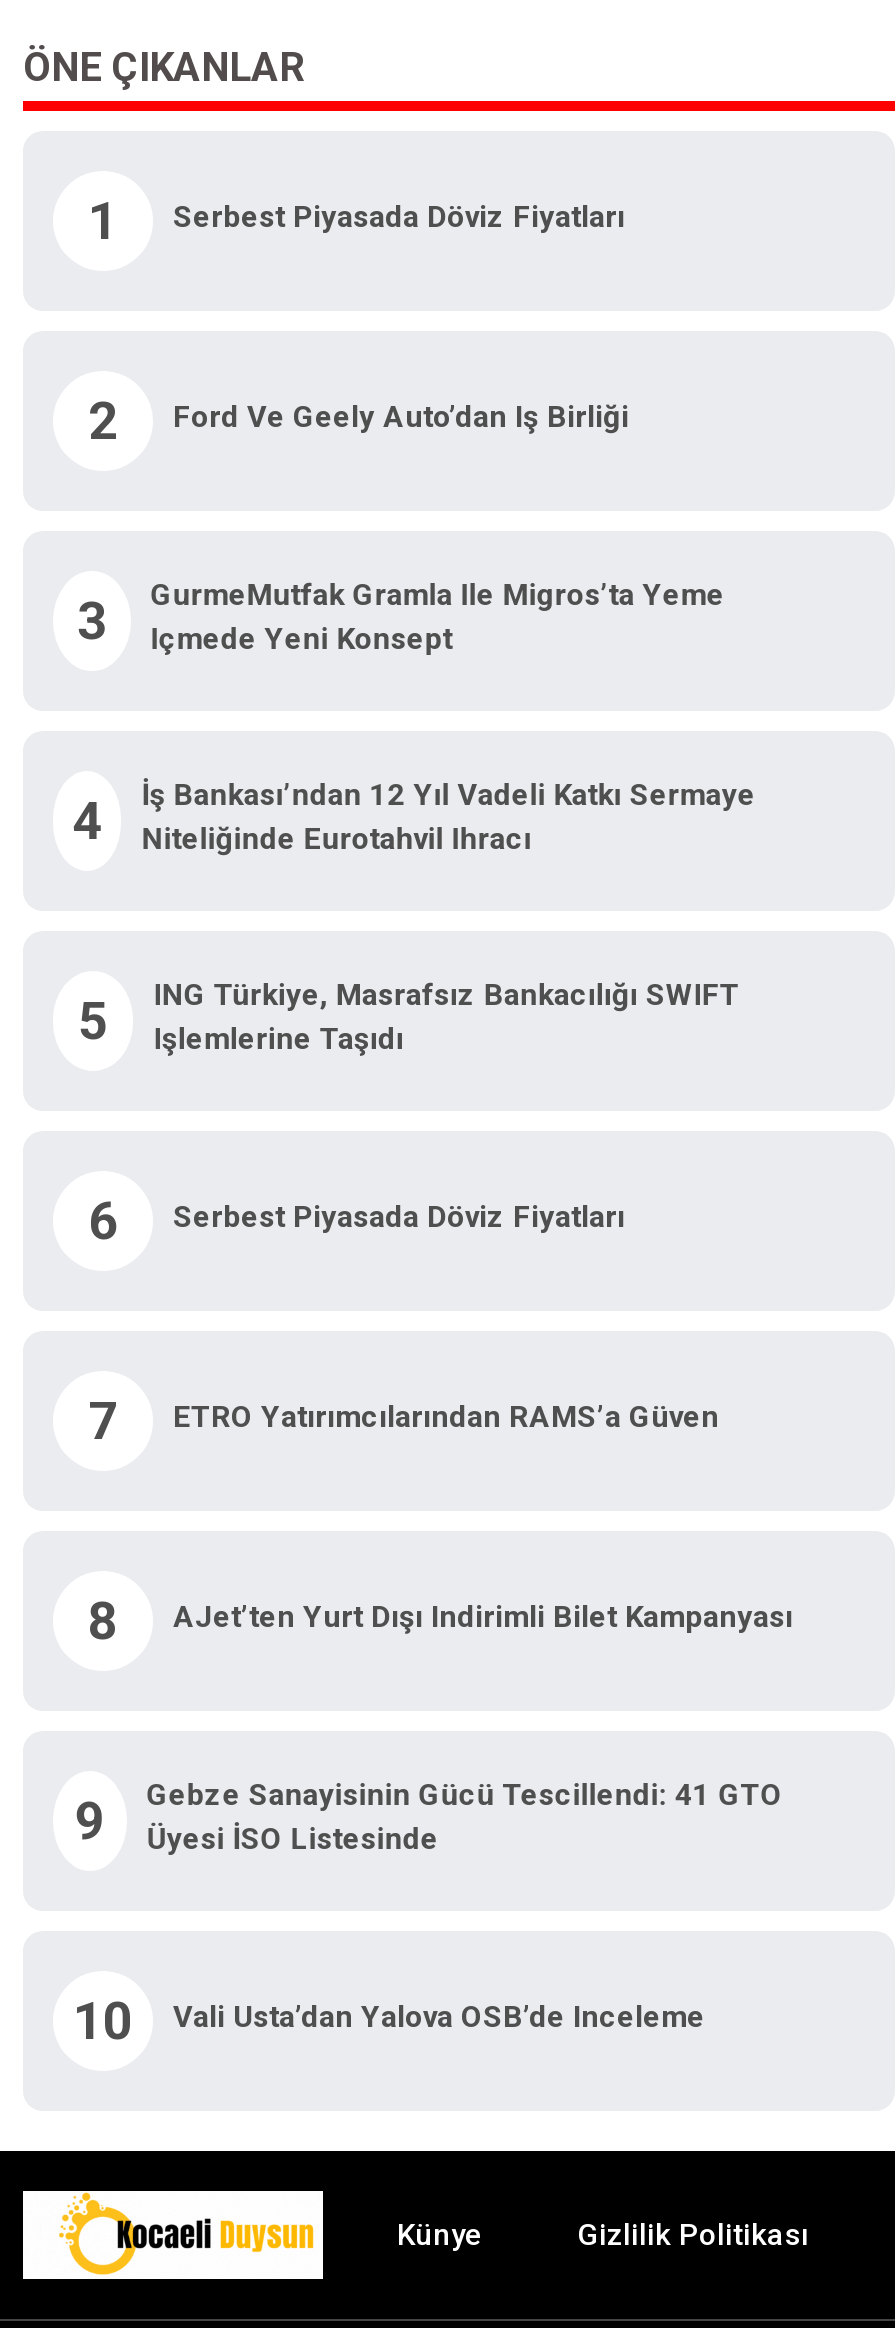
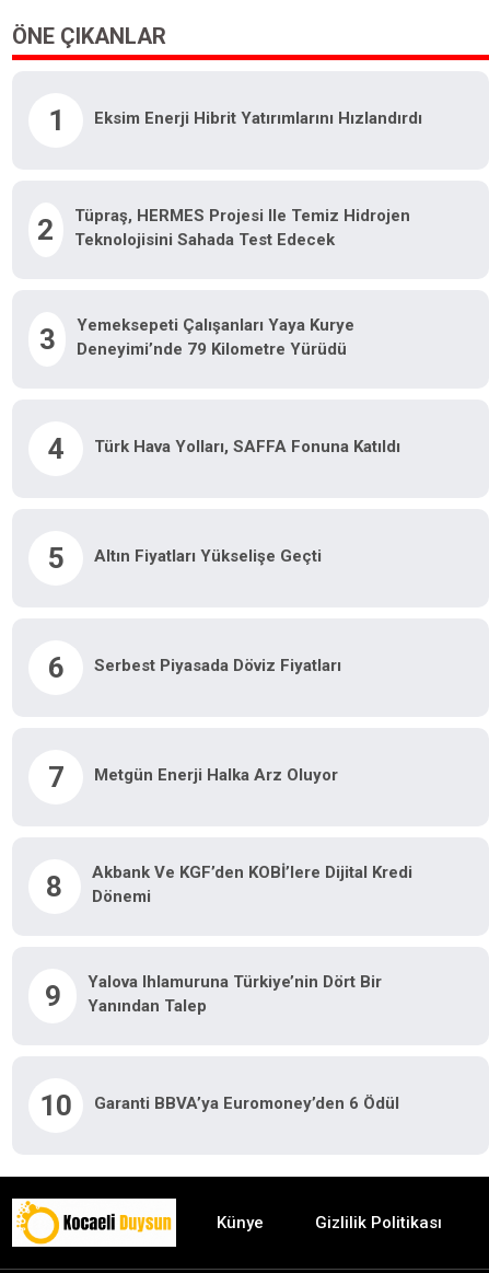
- Serbest Piyasada Döviz Fiyatları
+ Eksim Enerji Hibrit Yatırımlarını Hızlandırdı

- Ford Ve Geely Auto’dan Iş Birliği
+ Tüpraş, HERMES Projesi Ile Temiz Hidrojen
+ Teknolojisini Sahada Test Edecek

- GurmeMutfak Gramla Ile Migros’ta Yeme
- Içmede Yeni Konsept
+ Yemeksepeti Çalışanları Yaya Kurye
+ Deneyimi’nde 79 Kilometre Yürüdü

- İş Bankası’ndan 12 Yıl Vadeli Katkı Sermaye
- Niteliğinde Eurotahvil Ihracı
+ Türk Hava Yolları, SAFFA Fonuna Katıldı

- ING Türkiye, Masrafsız Bankacılığı SWIFT
- Işlemlerine Taşıdı
+ Altın Fiyatları Yükselişe Geçti

- ETRO Yatırımcılarından RAMS’a Güven
+ Metgün Enerji Halka Arz Oluyor

- AJet’ten Yurt Dışı Indirimli Bilet Kampanyası
+ Akbank Ve KGF’den KOBİ’lere Dijital Kredi
+ Dönemi

- Gebze Sanayisinin Gücü Tescillendi: 41 GTO
- Üyesi İSO Listesinde
+ Yalova Ihlamuruna Türkiye’nin Dört Bir
+ Yanından Talep

- Vali Usta’dan Yalova OSB’de Inceleme
+ Garanti BBVA’ya Euromoney’den 6 Ödül

- [image]
+ [image]
